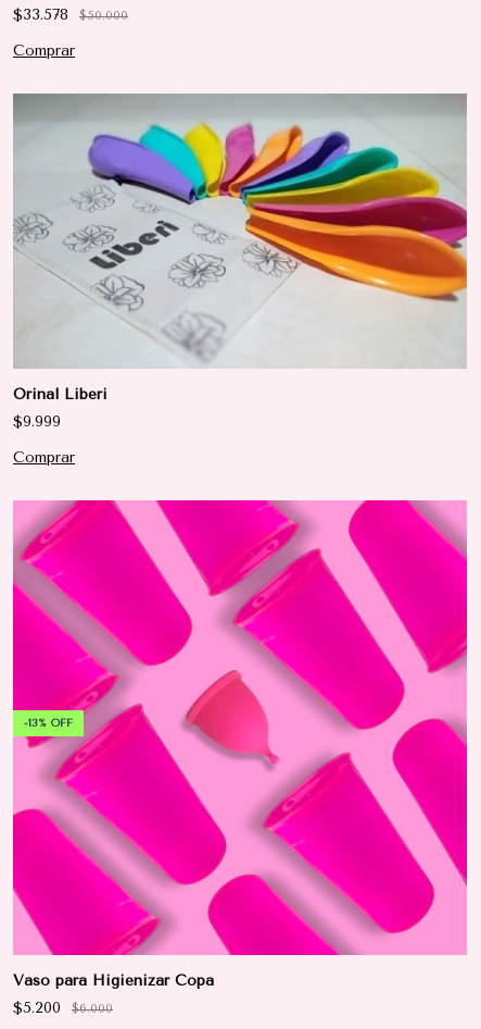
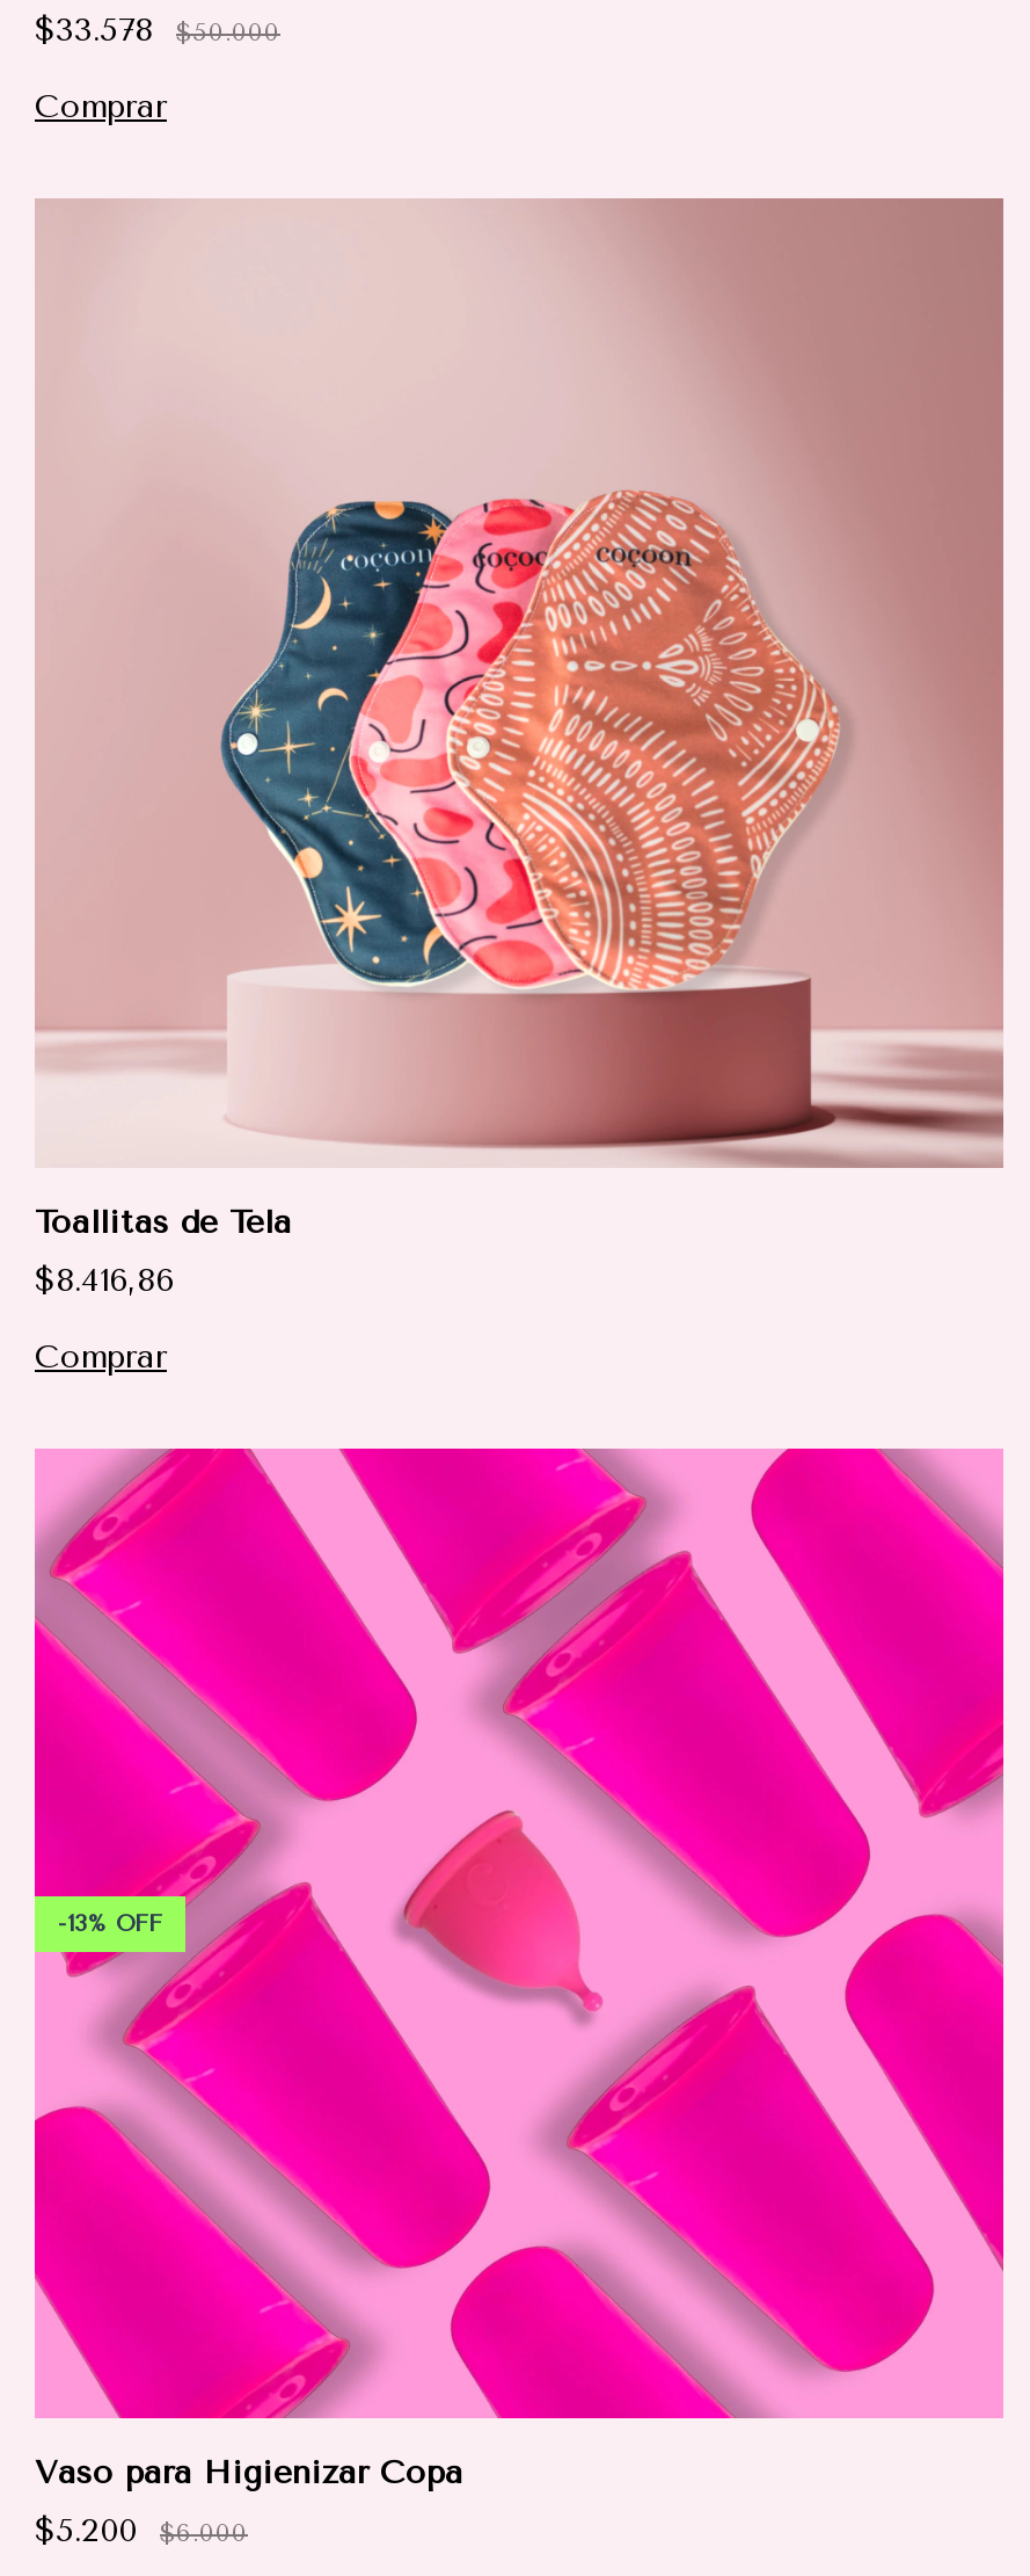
- [image]
- Orinal Liberi
- $9.999
+ [image]
+ Toallitas de Tela
+ $8.416,86
+ Comprar
